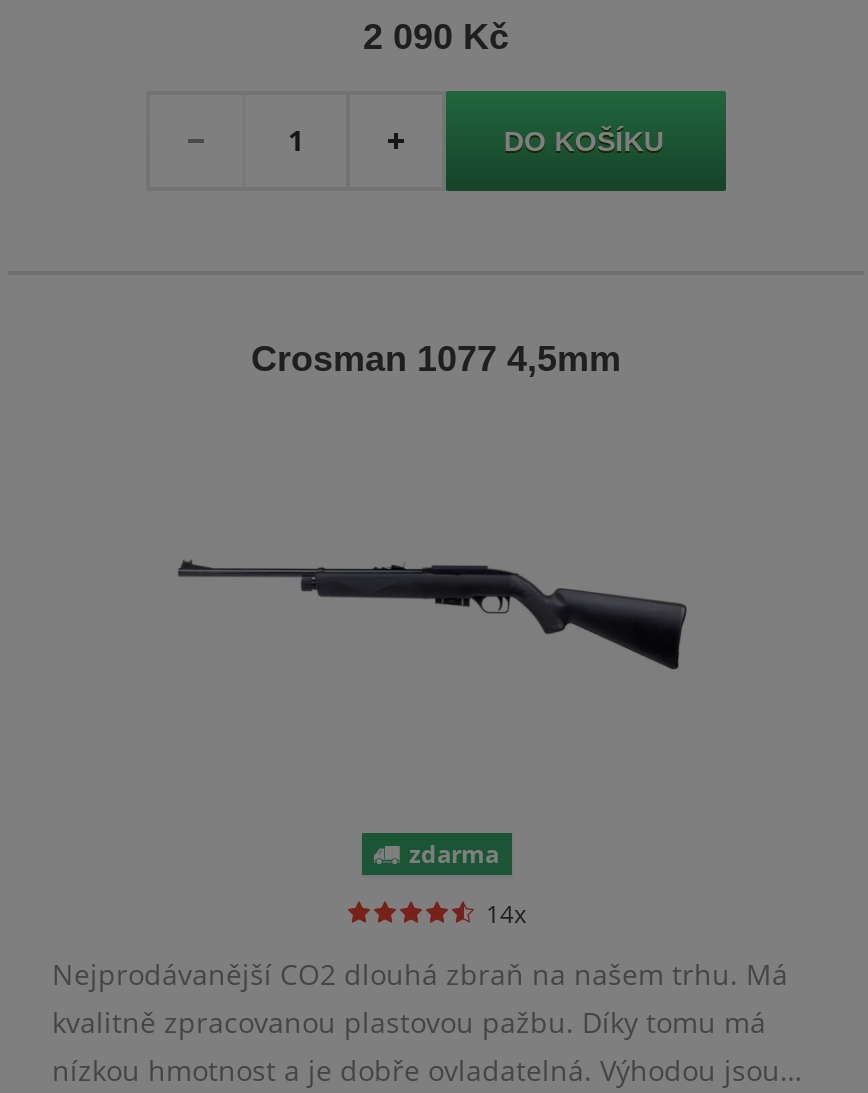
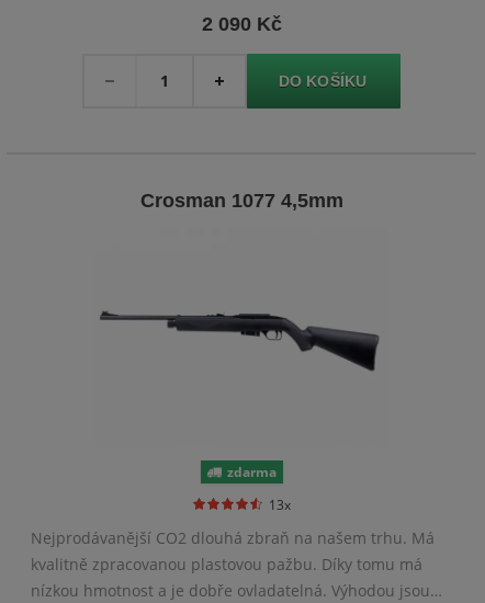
- 14x
+ 13x
